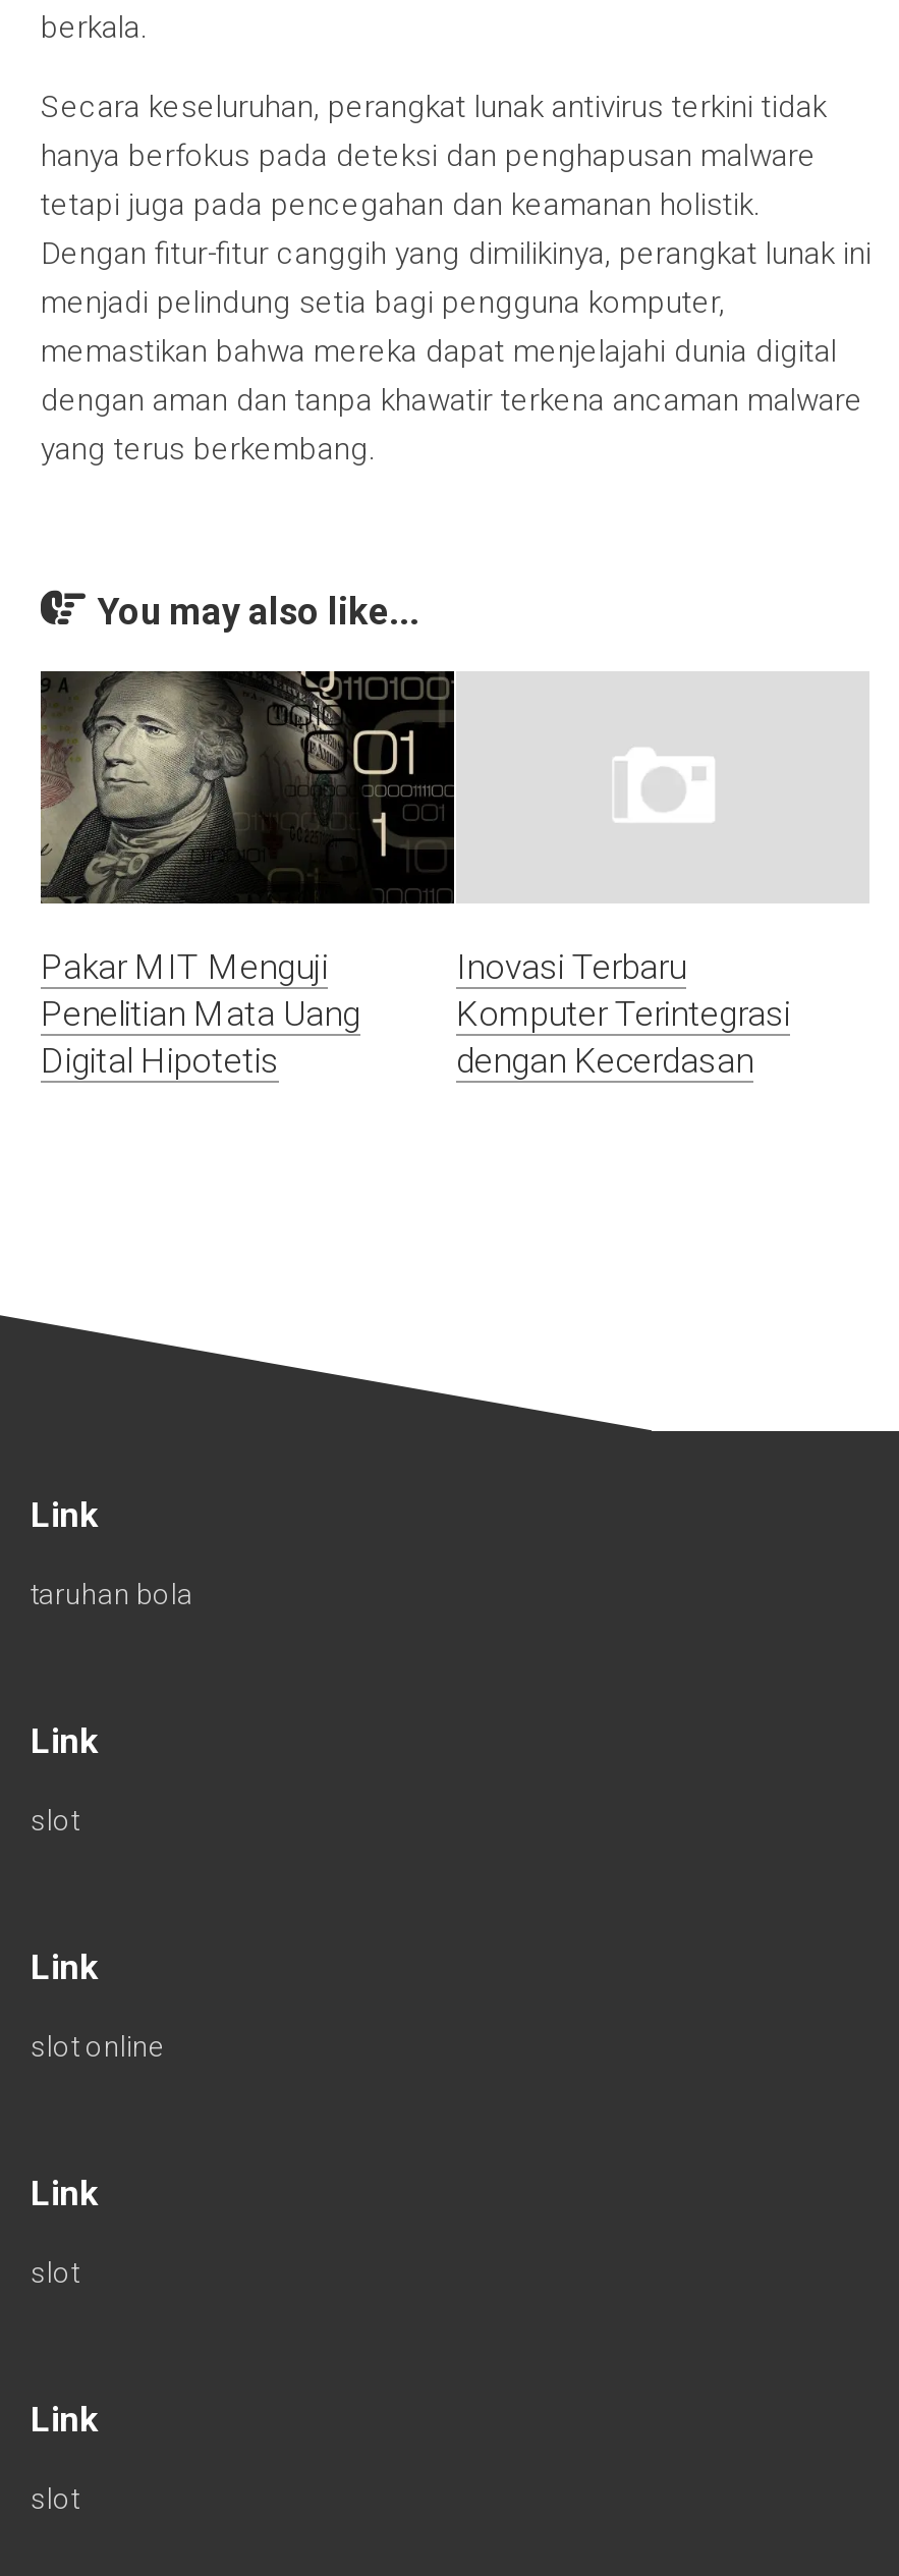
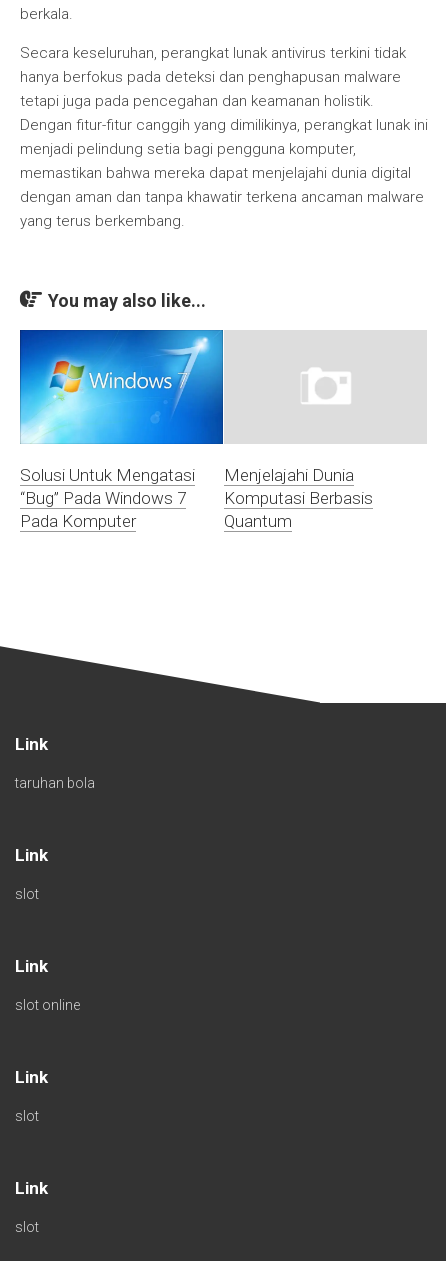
- [image]
- Inovasi Terbaru
- Komputer Terintegrasi
- dengan Kecerdasan
+ [image]
+ Menjelajahi Dunia
+ Komputasi Berbasis
+ Quantum

- Pakar MIT Menguji
- Penelitian Mata Uang
- Digital Hipotetis
+ Solusi Untuk Mengatasi
+ “Bug” Pada Windows 7
+ Pada Komputer
